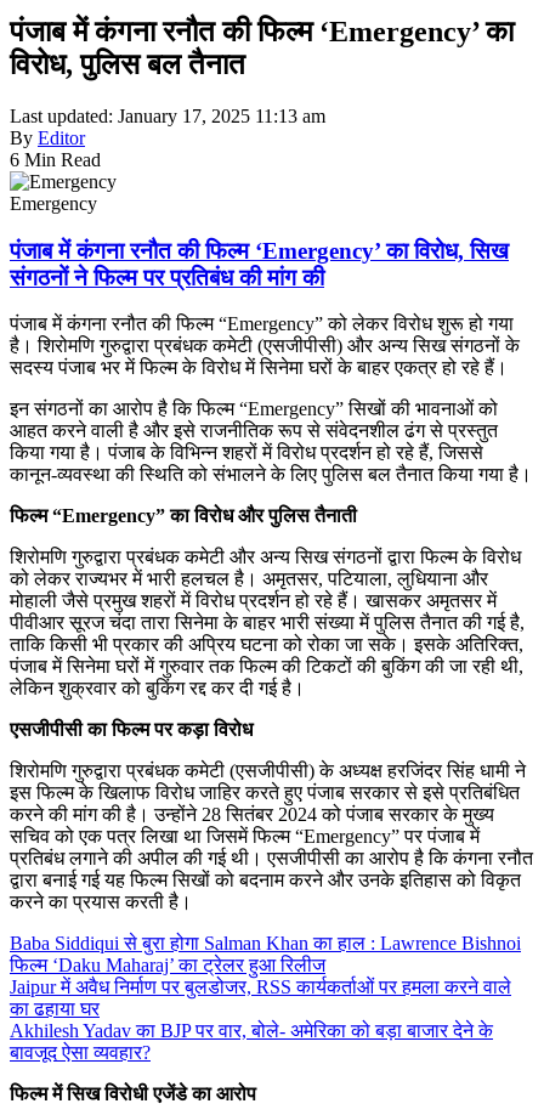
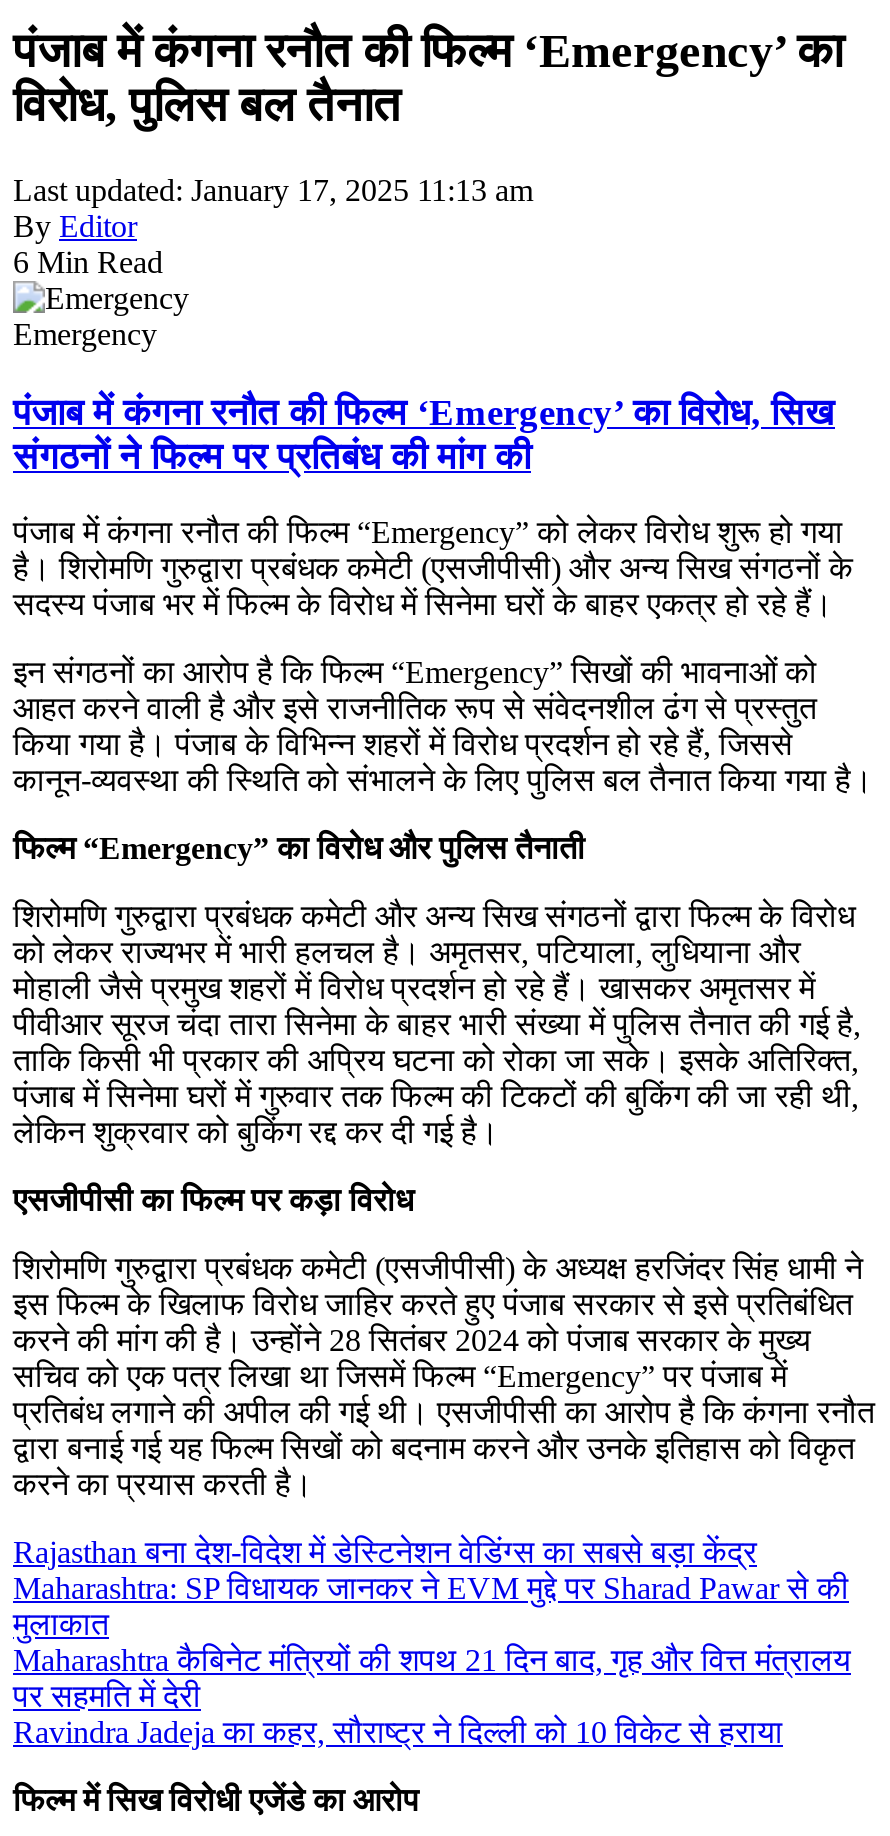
- Baba Siddiqui से बुरा होगा Salman Khan का हाल : Lawrence Bishnoi
- फिल्म ‘Daku Maharaj’ का ट्रेलर हुआ रिलीज
- Jaipur में अवैध निर्माण पर बुलडोजर, RSS कार्यकर्ताओं पर हमला करने वाले
- का ढहाया घर
- Akhilesh Yadav का BJP पर वार, बोले- अमेरिका को बड़ा बाजार देने के
- बावजूद ऐसा व्यवहार?
+ Rajasthan बना देश-विदेश में डेस्टिनेशन वेडिंग्स का सबसे बड़ा केंद्र
+ Maharashtra: SP विधायक जानकर ने EVM मुद्दे पर Sharad Pawar से की
+ मुलाकात
+ Maharashtra कैबिनेट मंत्रियों की शपथ 21 दिन बाद, गृह और वित्त मंत्रालय
+ पर सहमति में देरी
+ Ravindra Jadeja का कहर, सौराष्ट्र ने दिल्ली को 10 विकेट से हराया
